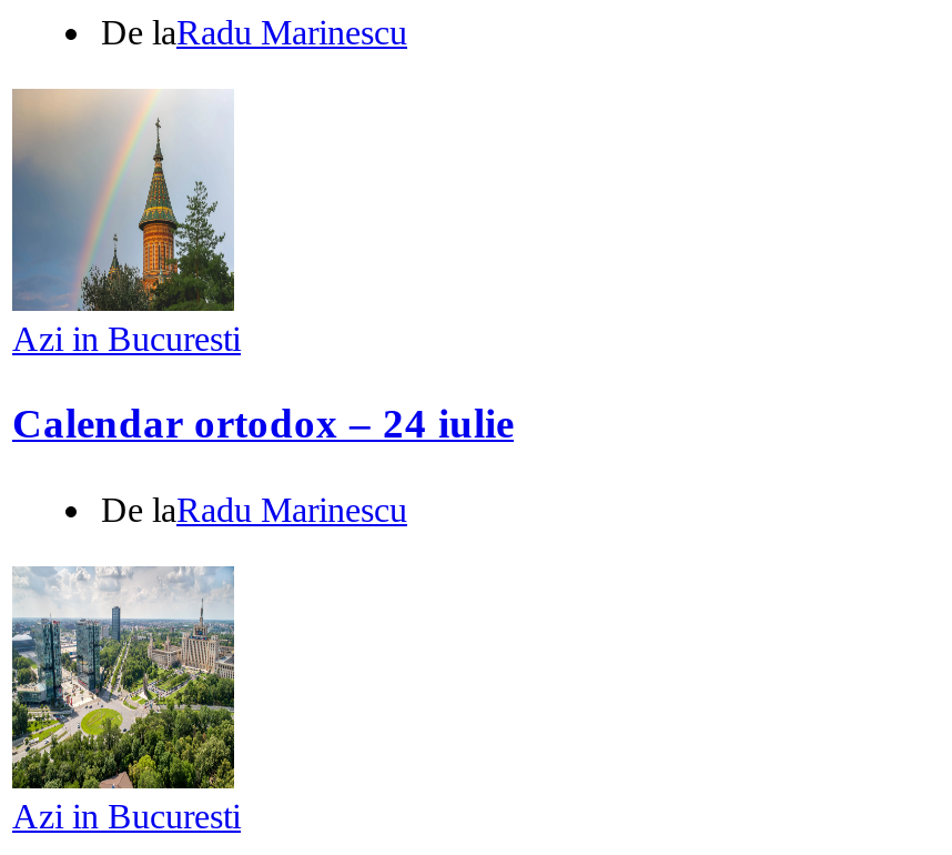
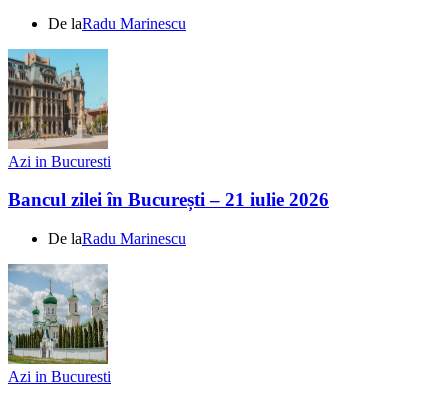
- [image]
- Calendar ortodox – 24 iulie
+ [image]
+ Bancul zilei în București – 21 iulie 2026

- [image]
+ [image]
